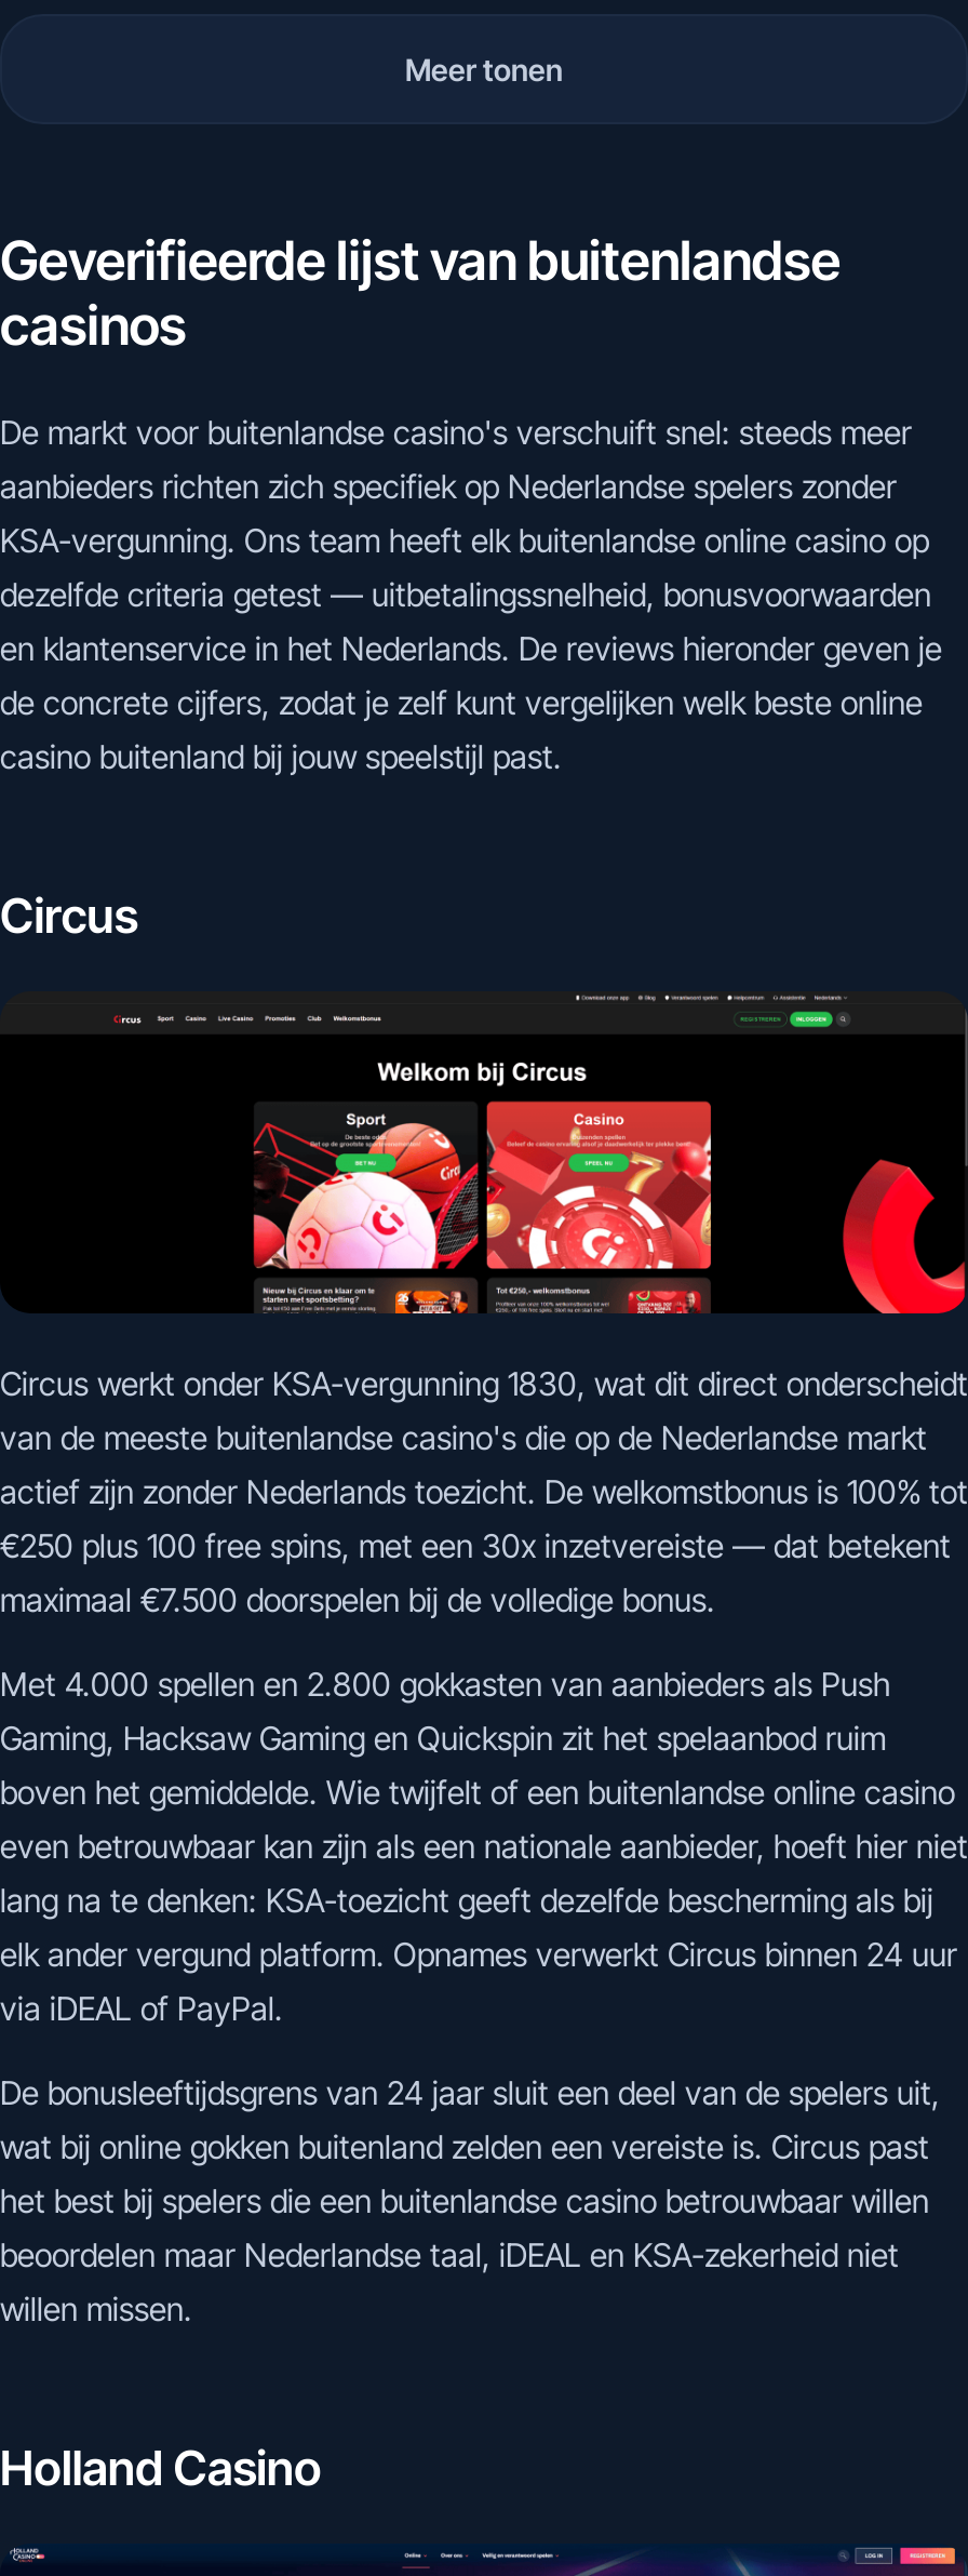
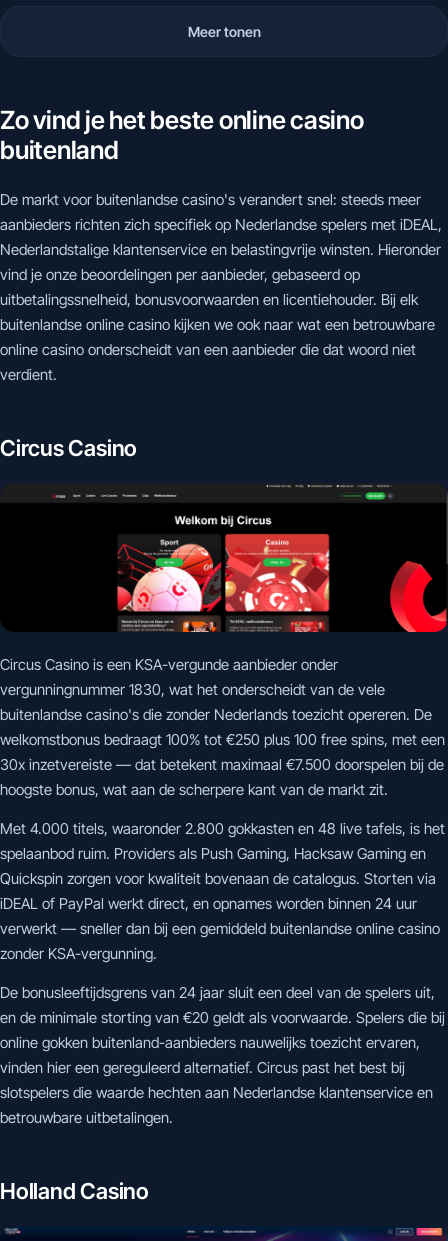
- Geverifieerde lijst van buitenlandse
- casinos
+ Zo vind je het beste online casino
+ buitenland

- De markt voor buitenlandse casino's verschuift snel: steeds meer
- aanbieders richten zich specifiek op Nederlandse spelers zonder
- KSA-vergunning. Ons team heeft elk buitenlandse online casino op
- dezelfde criteria getest — uitbetalingssnelheid, bonusvoorwaarden
- en klantenservice in het Nederlands. De reviews hieronder geven je
- de concrete cijfers, zodat je zelf kunt vergelijken welk beste online
- casino buitenland bij jouw speelstijl past.
+ De markt voor buitenlandse casino's verandert snel: steeds meer
+ aanbieders richten zich specifiek op Nederlandse spelers met iDEAL,
+ Nederlandstalige klantenservice en belastingvrije winsten. Hieronder
+ vind je onze beoordelingen per aanbieder, gebaseerd op
+ uitbetalingssnelheid, bonusvoorwaarden en licentiehouder. Bij elk
+ buitenlandse online casino kijken we ook naar wat een betrouwbare
+ online casino onderscheidt van een aanbieder die dat woord niet
+ verdient.

- Circus
+ Circus Casino

- Circus werkt onder KSA-vergunning 1830, wat dit direct onderscheidt
- van de meeste buitenlandse casino's die op de Nederlandse markt
- actief zijn zonder Nederlands toezicht. De welkomstbonus is 100% tot
- €250 plus 100 free spins, met een 30x inzetvereiste — dat betekent
- maximaal €7.500 doorspelen bij de volledige bonus.
+ Circus Casino is een KSA-vergunde aanbieder onder
+ vergunningnummer 1830, wat het onderscheidt van de vele
+ buitenlandse casino's die zonder Nederlands toezicht opereren. De
+ welkomstbonus bedraagt 100% tot €250 plus 100 free spins, met een
+ 30x inzetvereiste — dat betekent maximaal €7.500 doorspelen bij de
+ hoogste bonus, wat aan de scherpere kant van de markt zit.

- Met 4.000 spellen en 2.800 gokkasten van aanbieders als Push
- Gaming, Hacksaw Gaming en Quickspin zit het spelaanbod ruim
- boven het gemiddelde. Wie twijfelt of een buitenlandse online casino
- even betrouwbaar kan zijn als een nationale aanbieder, hoeft hier niet
- lang na te denken: KSA-toezicht geeft dezelfde bescherming als bij
- elk ander vergund platform. Opnames verwerkt Circus binnen 24 uur
- via iDEAL of PayPal.
+ Met 4.000 titels, waaronder 2.800 gokkasten en 48 live tafels, is het
+ spelaanbod ruim. Providers als Push Gaming, Hacksaw Gaming en
+ Quickspin zorgen voor kwaliteit bovenaan de catalogus. Storten via
+ iDEAL of PayPal werkt direct, en opnames worden binnen 24 uur
+ verwerkt — sneller dan bij een gemiddeld buitenlandse online casino
+ zonder KSA-vergunning.

- wat bij online gokken buitenland zelden een vereiste is. Circus past
- het best bij spelers die een buitenlandse casino betrouwbaar willen
- beoordelen maar Nederlandse taal, iDEAL en KSA-zekerheid niet
- willen missen.
+ en de minimale storting van €20 geldt als voorwaarde. Spelers die bij
+ online gokken buitenland-aanbieders nauwelijks toezicht ervaren,
+ vinden hier een gereguleerd alternatief. Circus past het best bij
+ slotspelers die waarde hechten aan Nederlandse klantenservice en
+ betrouwbare uitbetalingen.
